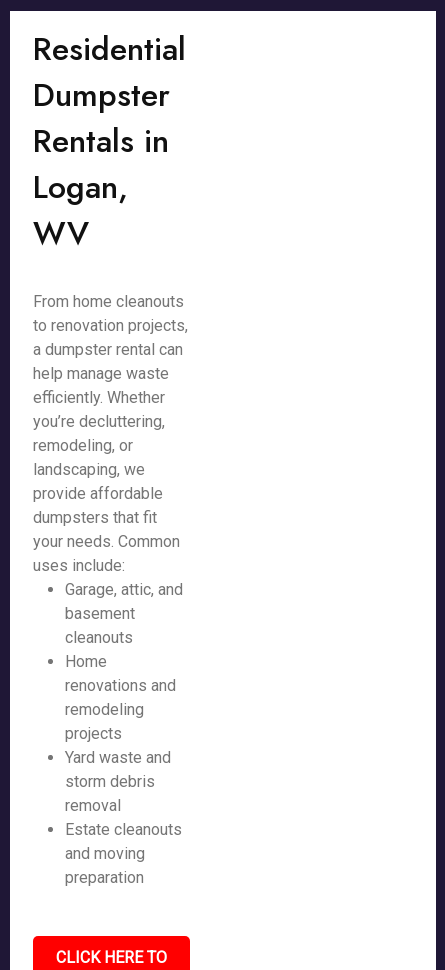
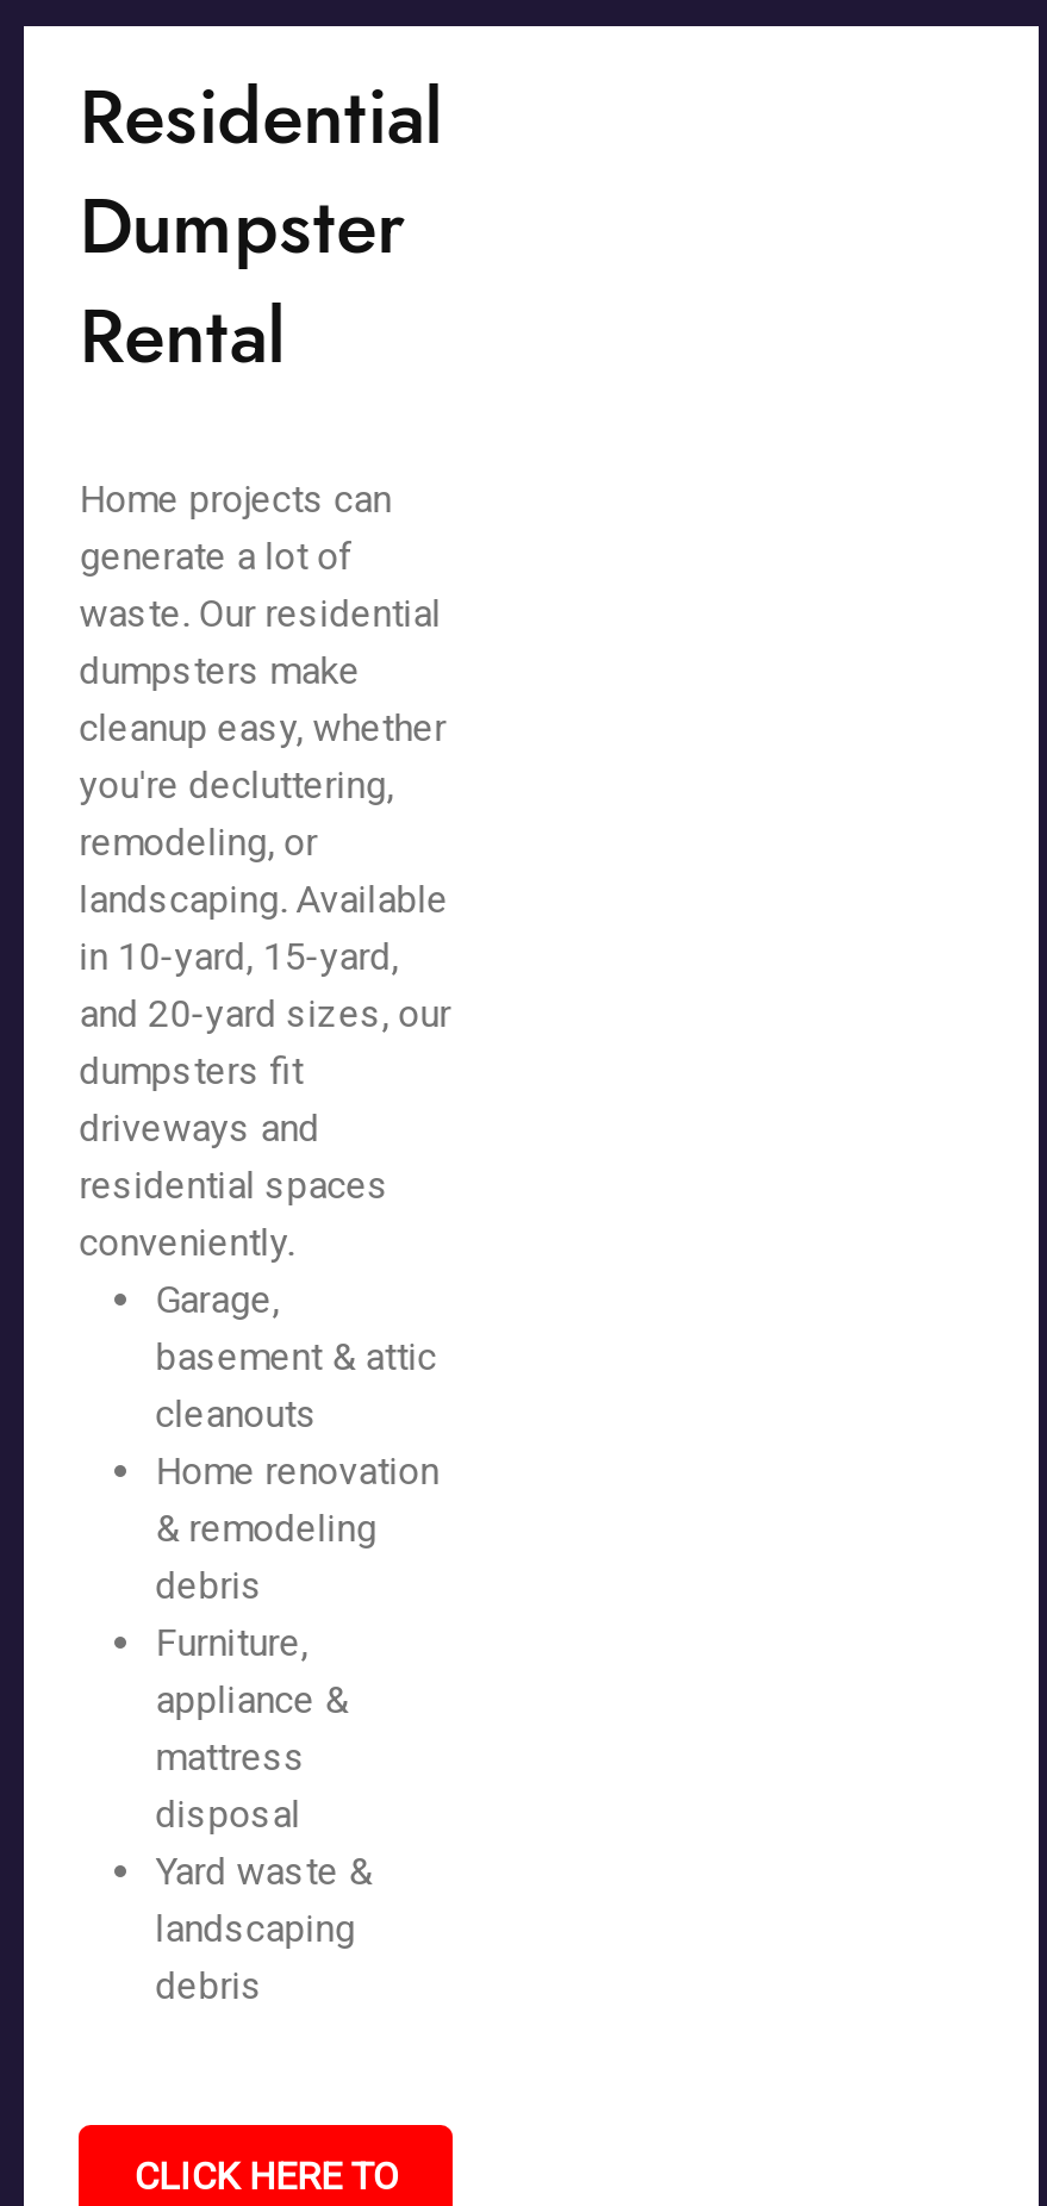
- Rentals in
- Logan,
- WV
+ Rental

- From home cleanouts
- to renovation projects,
- a dumpster rental can
- help manage waste
- efficiently. Whether
- you’re decluttering,
+ Home projects can
+ generate a lot of
+ waste. Our residential
+ dumpsters make
+ cleanup easy, whether
+ you're decluttering,

moved up: remodeling, or

- landscaping, we
- provide affordable
- dumpsters that fit
- your needs. Common
- uses include:
- Garage, attic, and
- basement
+ landscaping. Available
+ in 10-yard, 15-yard,
+ and 20-yard sizes, our
+ dumpsters fit
+ driveways and
+ residential spaces
+ conveniently.
+ Garage,
+ basement & attic

- Home
- renovations and
- remodeling
- projects
- Yard waste and
- storm debris
- removal
- Estate cleanouts
- and moving
- preparation
+ Home renovation
+ & remodeling
+ debris
+ Furniture,
+ appliance &
+ mattress
+ disposal
+ Yard waste &
+ landscaping
+ debris
